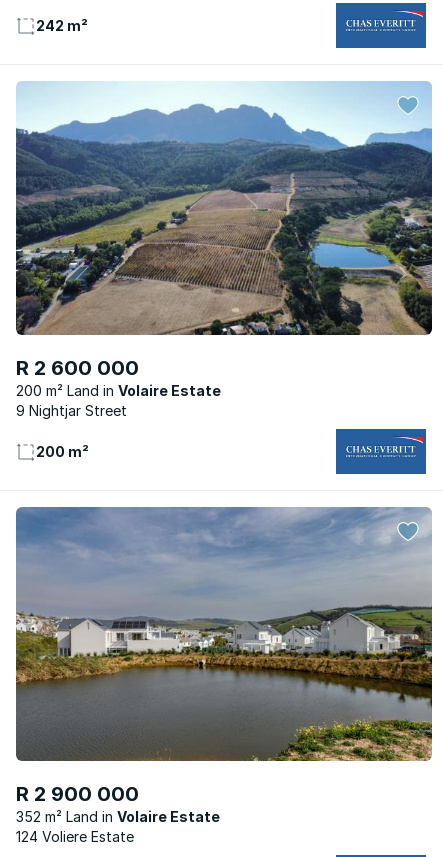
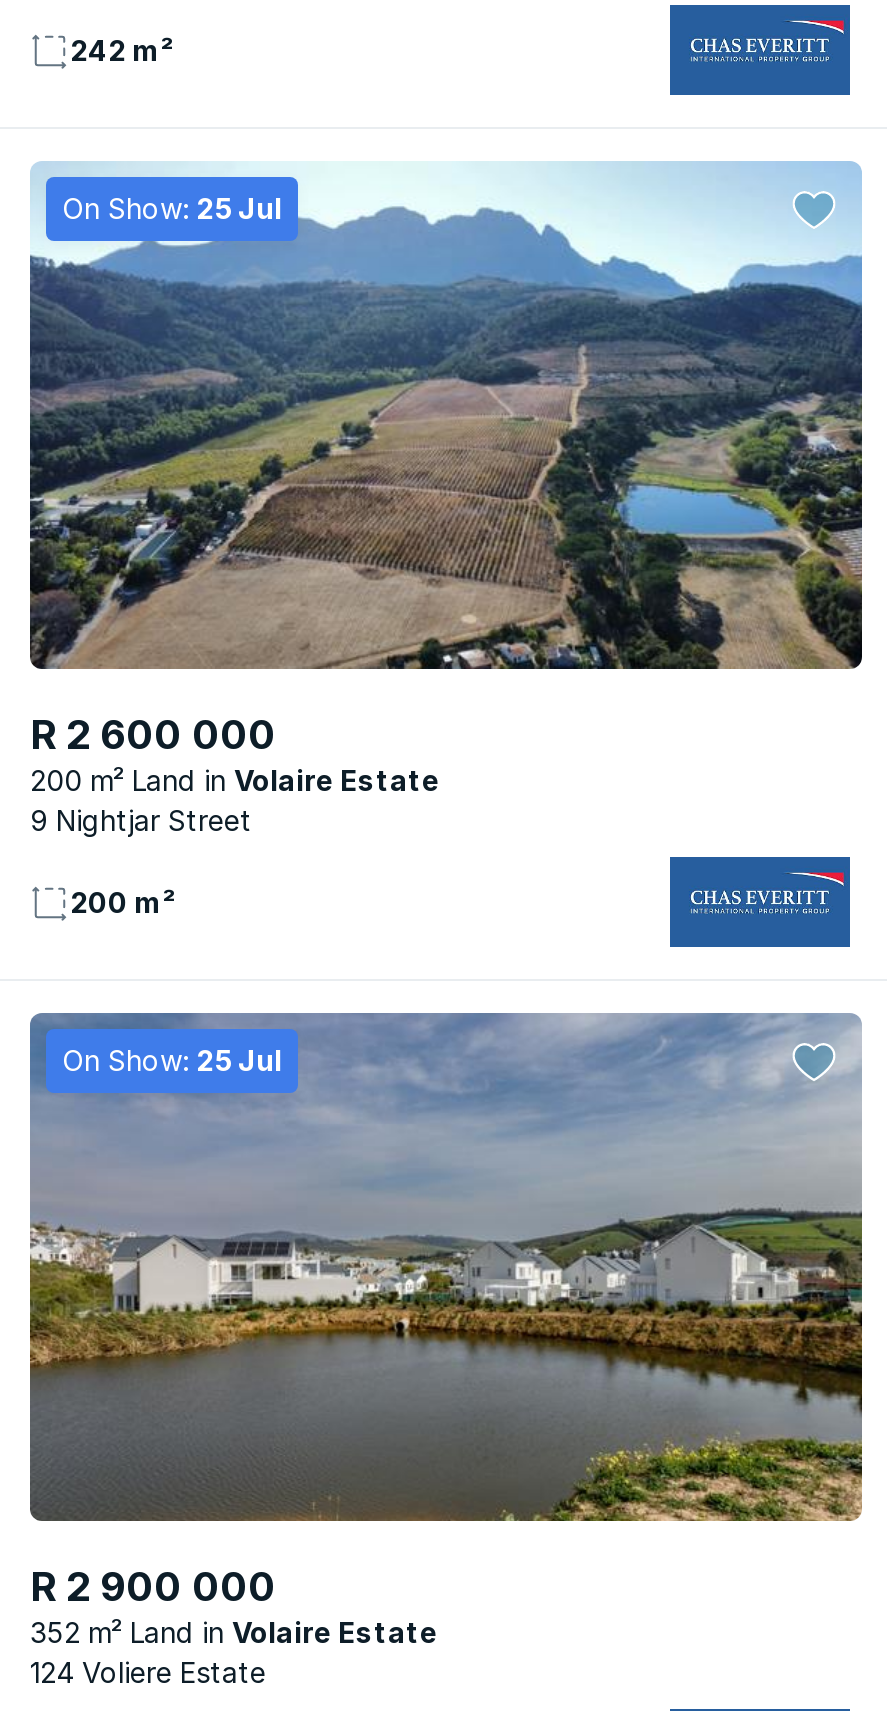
+ On Show: 25 Jul

+ On Show: 25 Jul
